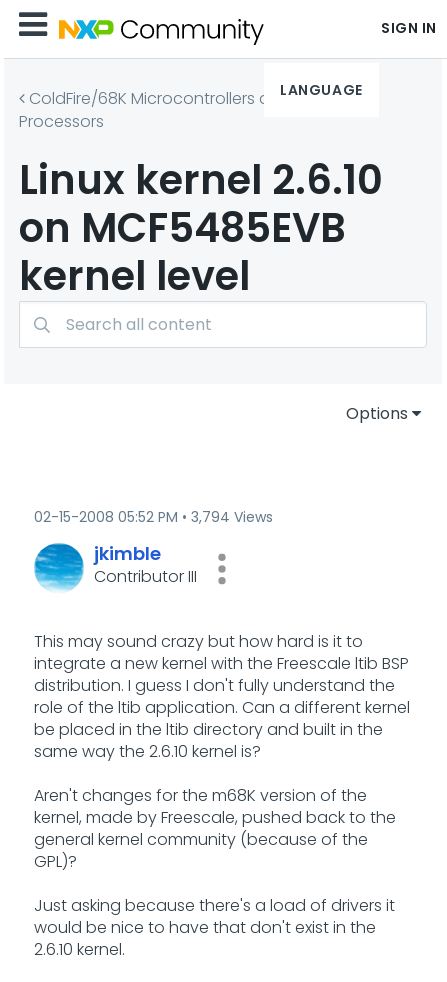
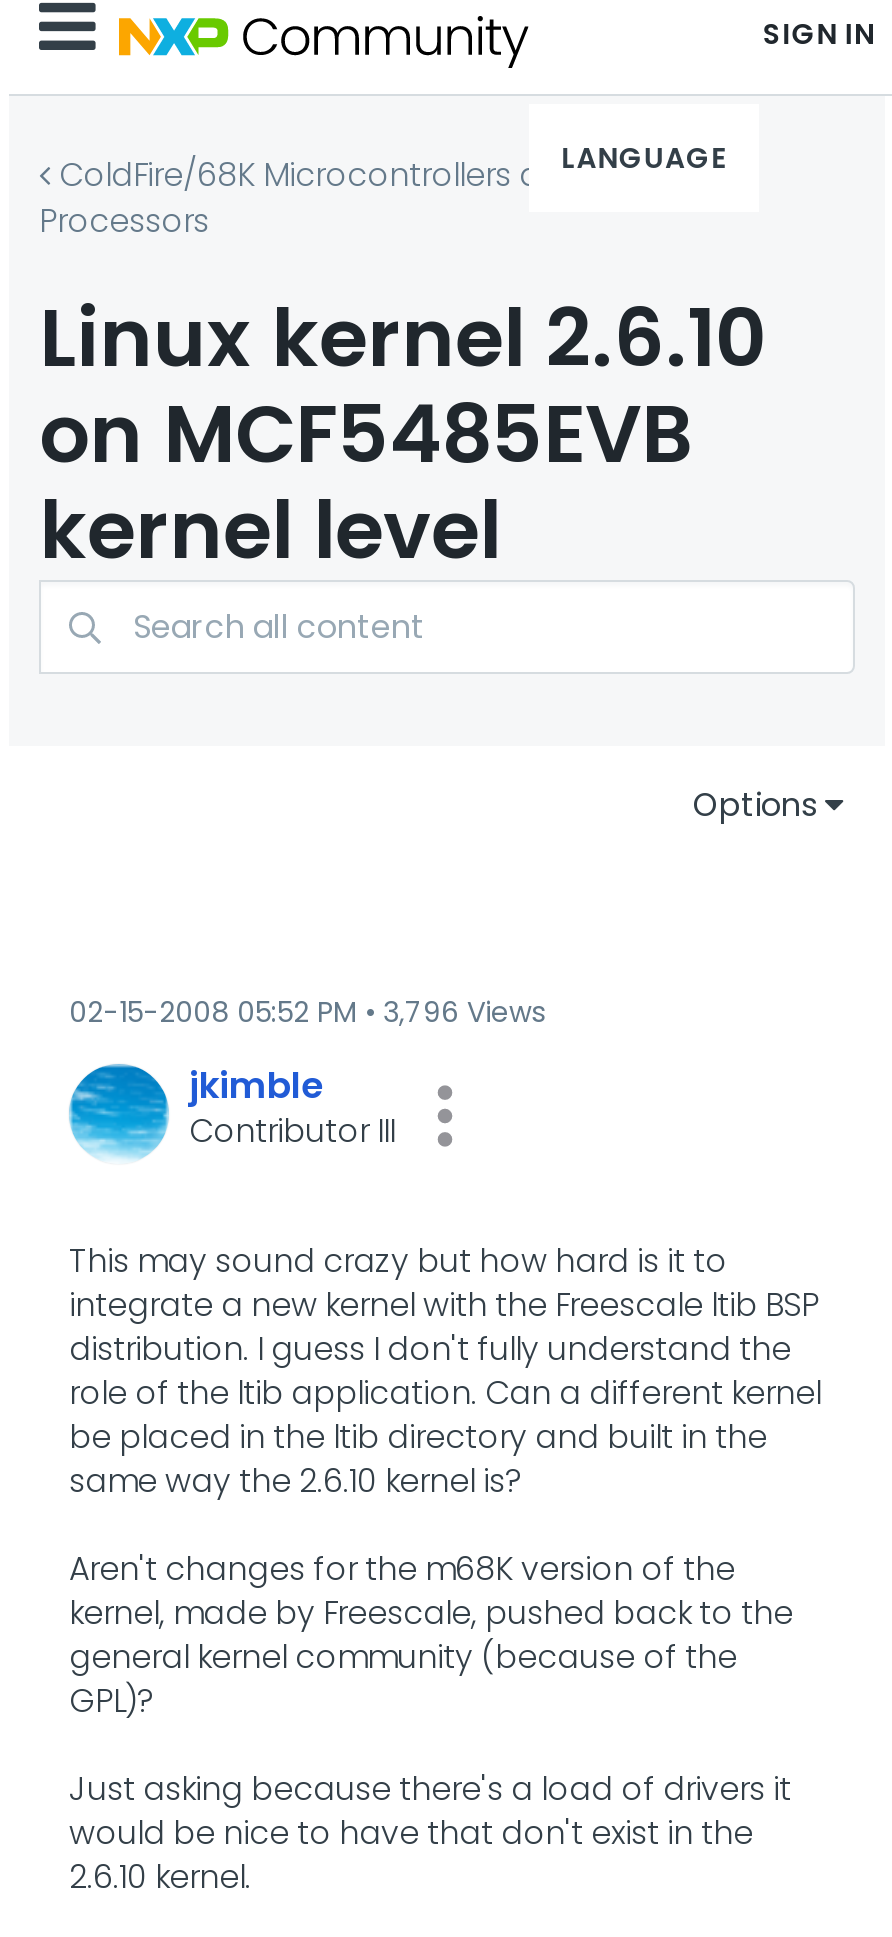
- 02-15-2008 05:52 PM 3,794 Views
+ 02-15-2008 05:52 PM 3,796 Views
